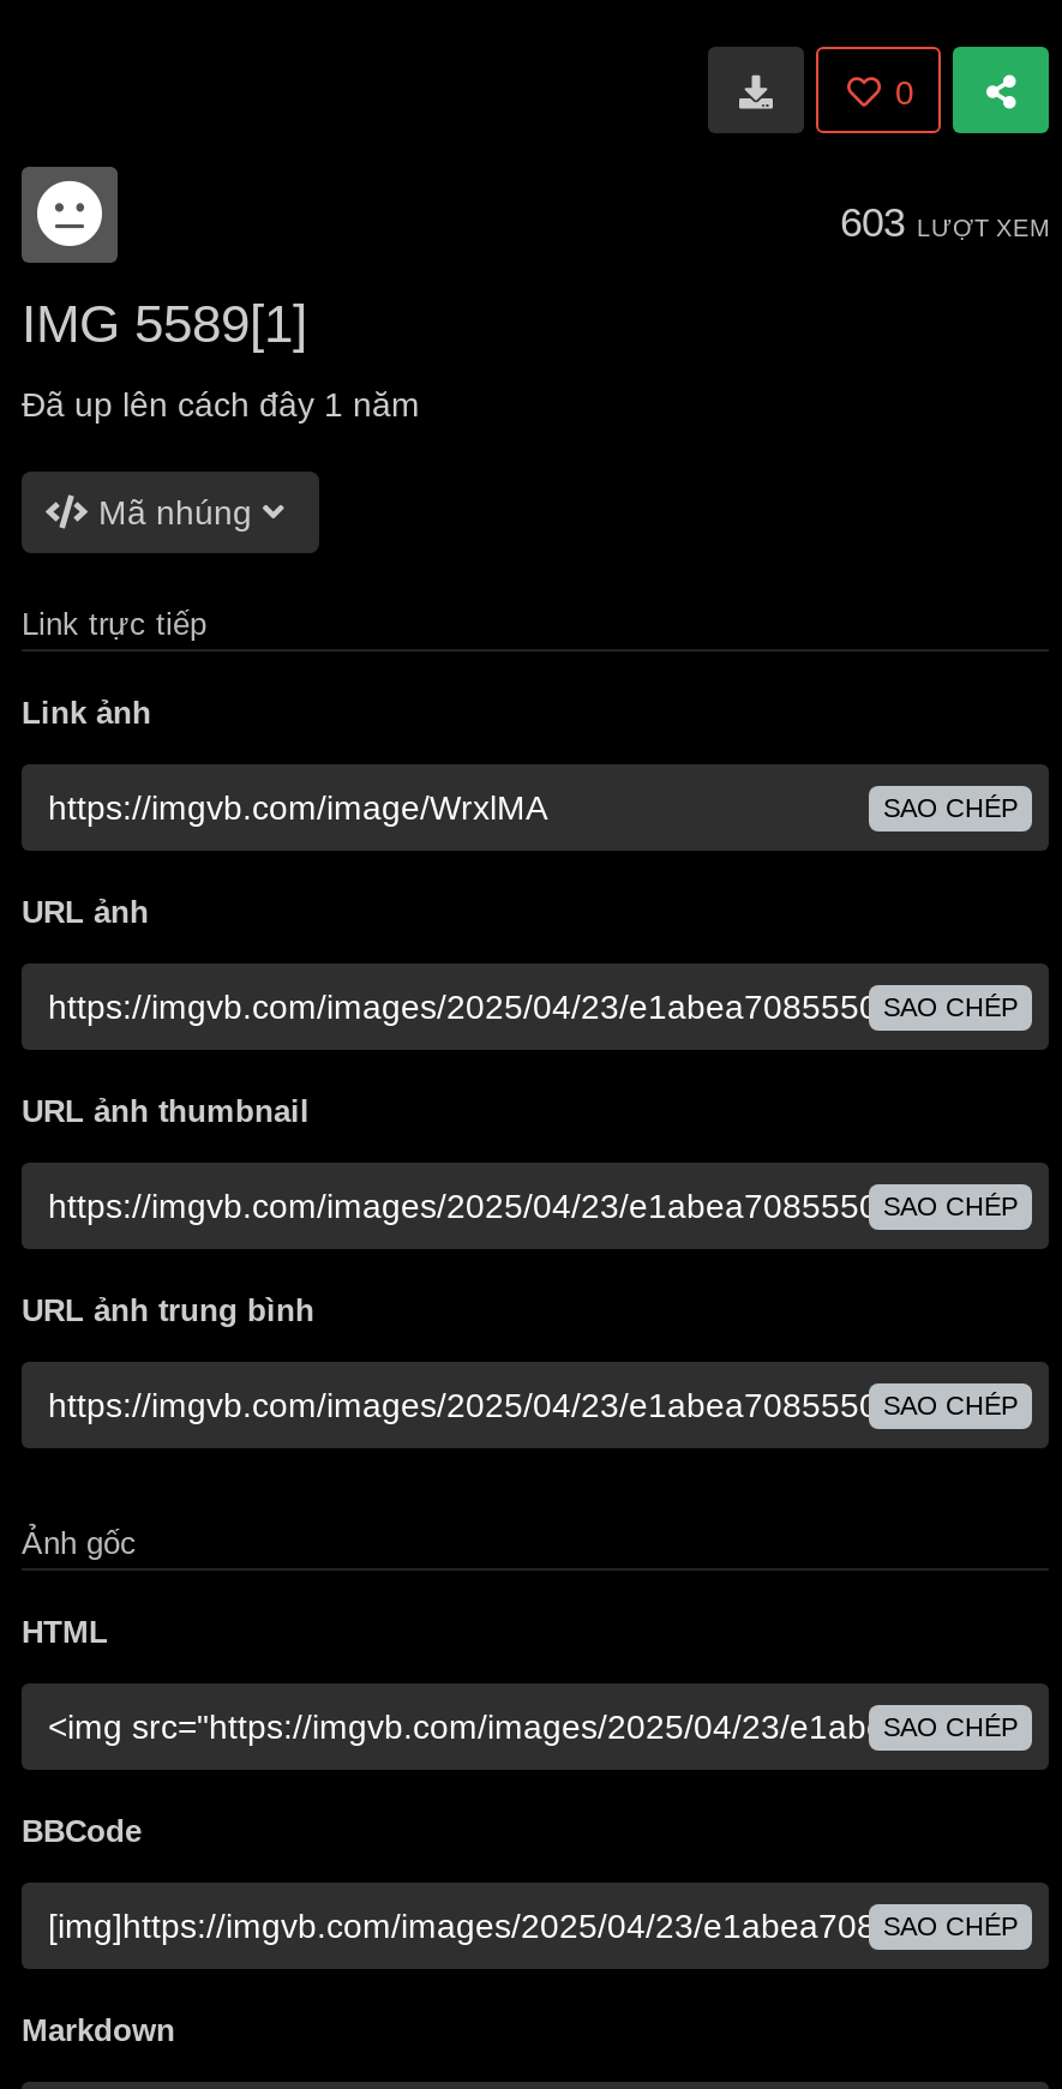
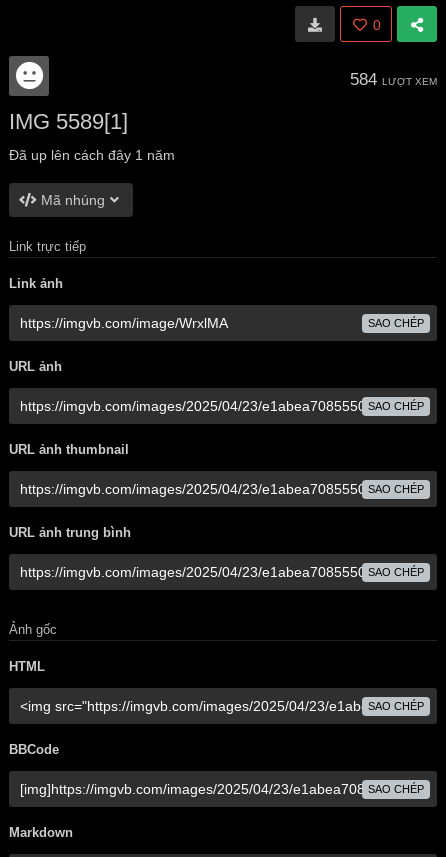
- 603 LƯỢT XEM
+ 584 LƯỢT XEM
